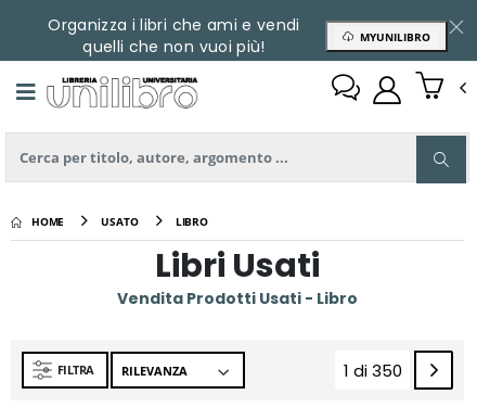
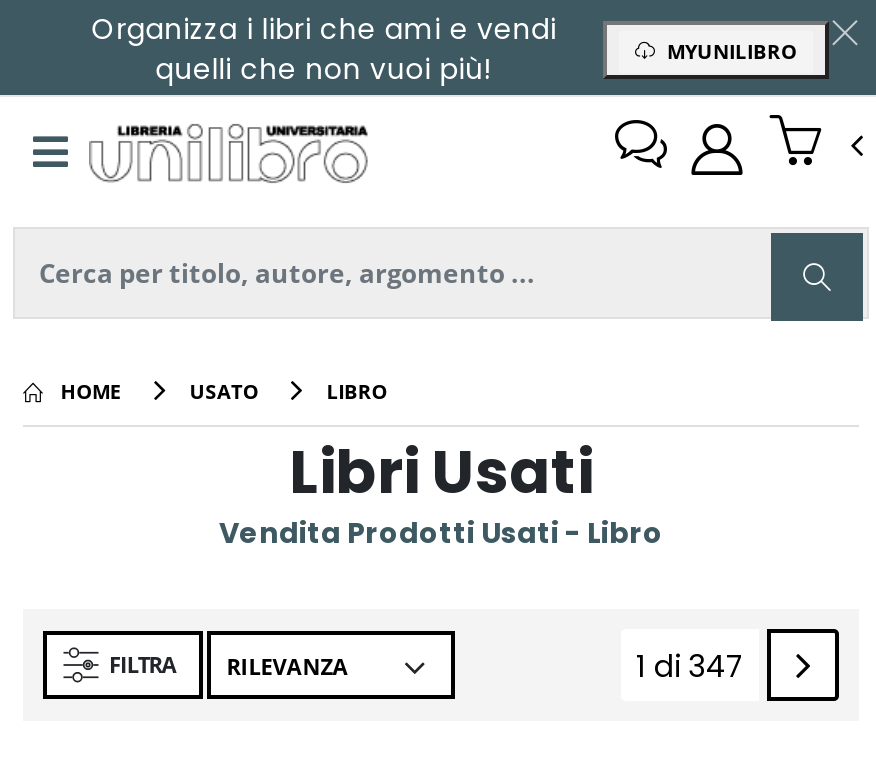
- 1 di 350
+ 1 di 347
